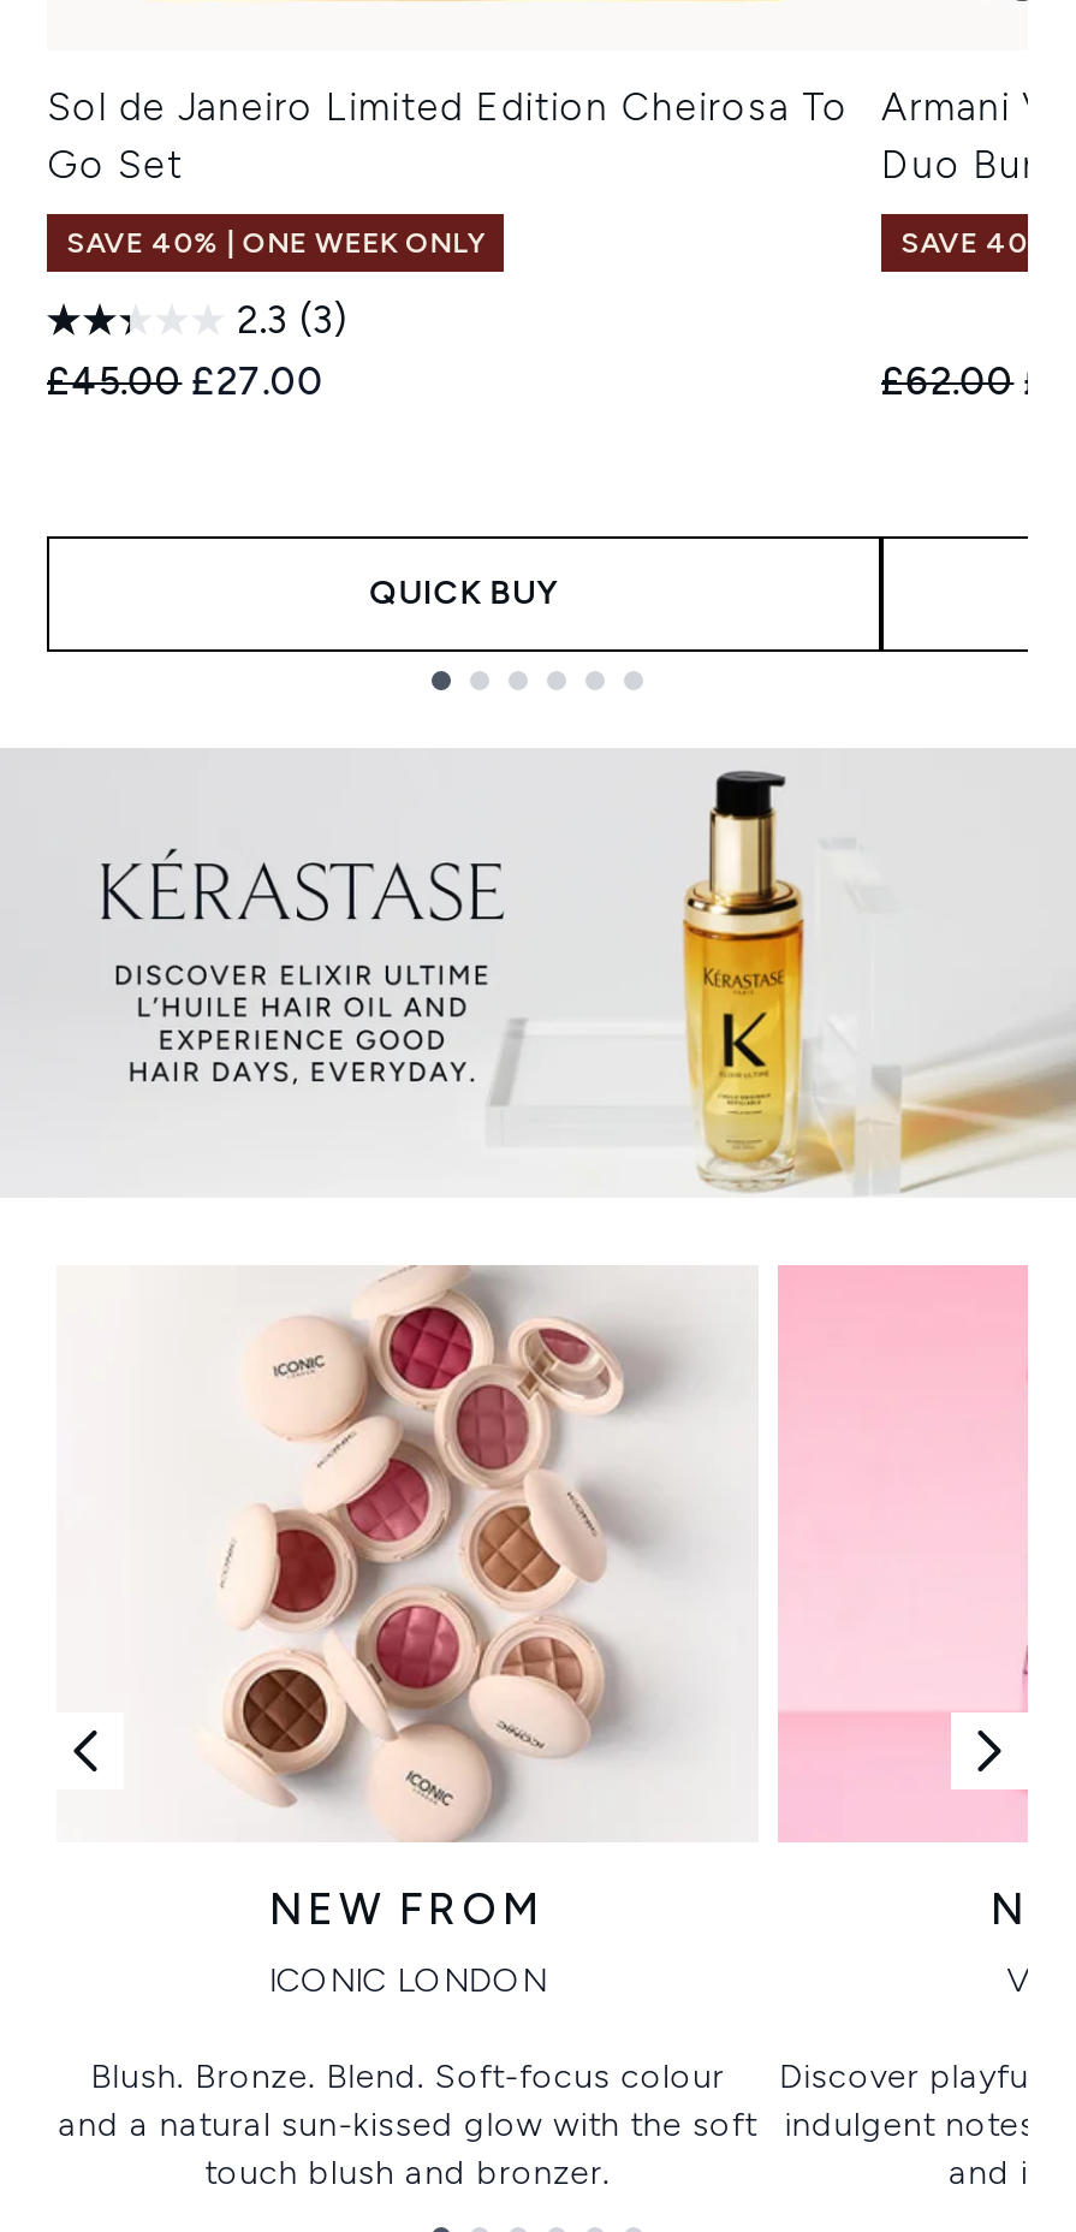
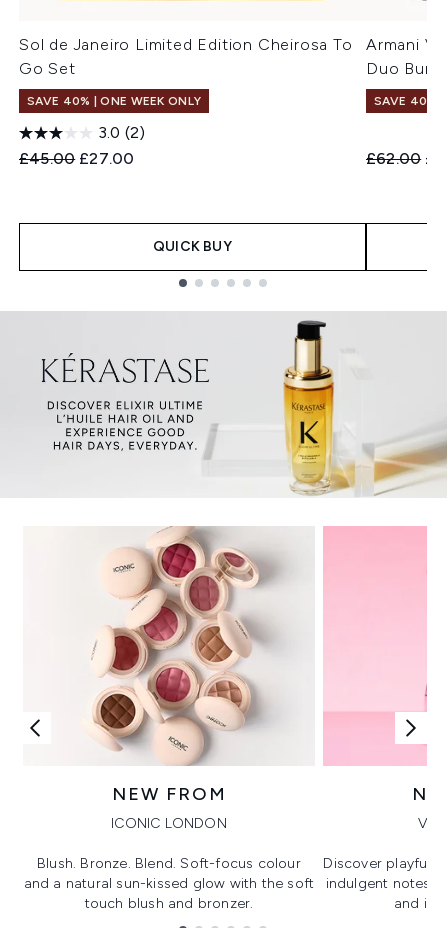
- 2.3 (3)
+ 3.0 (2)
